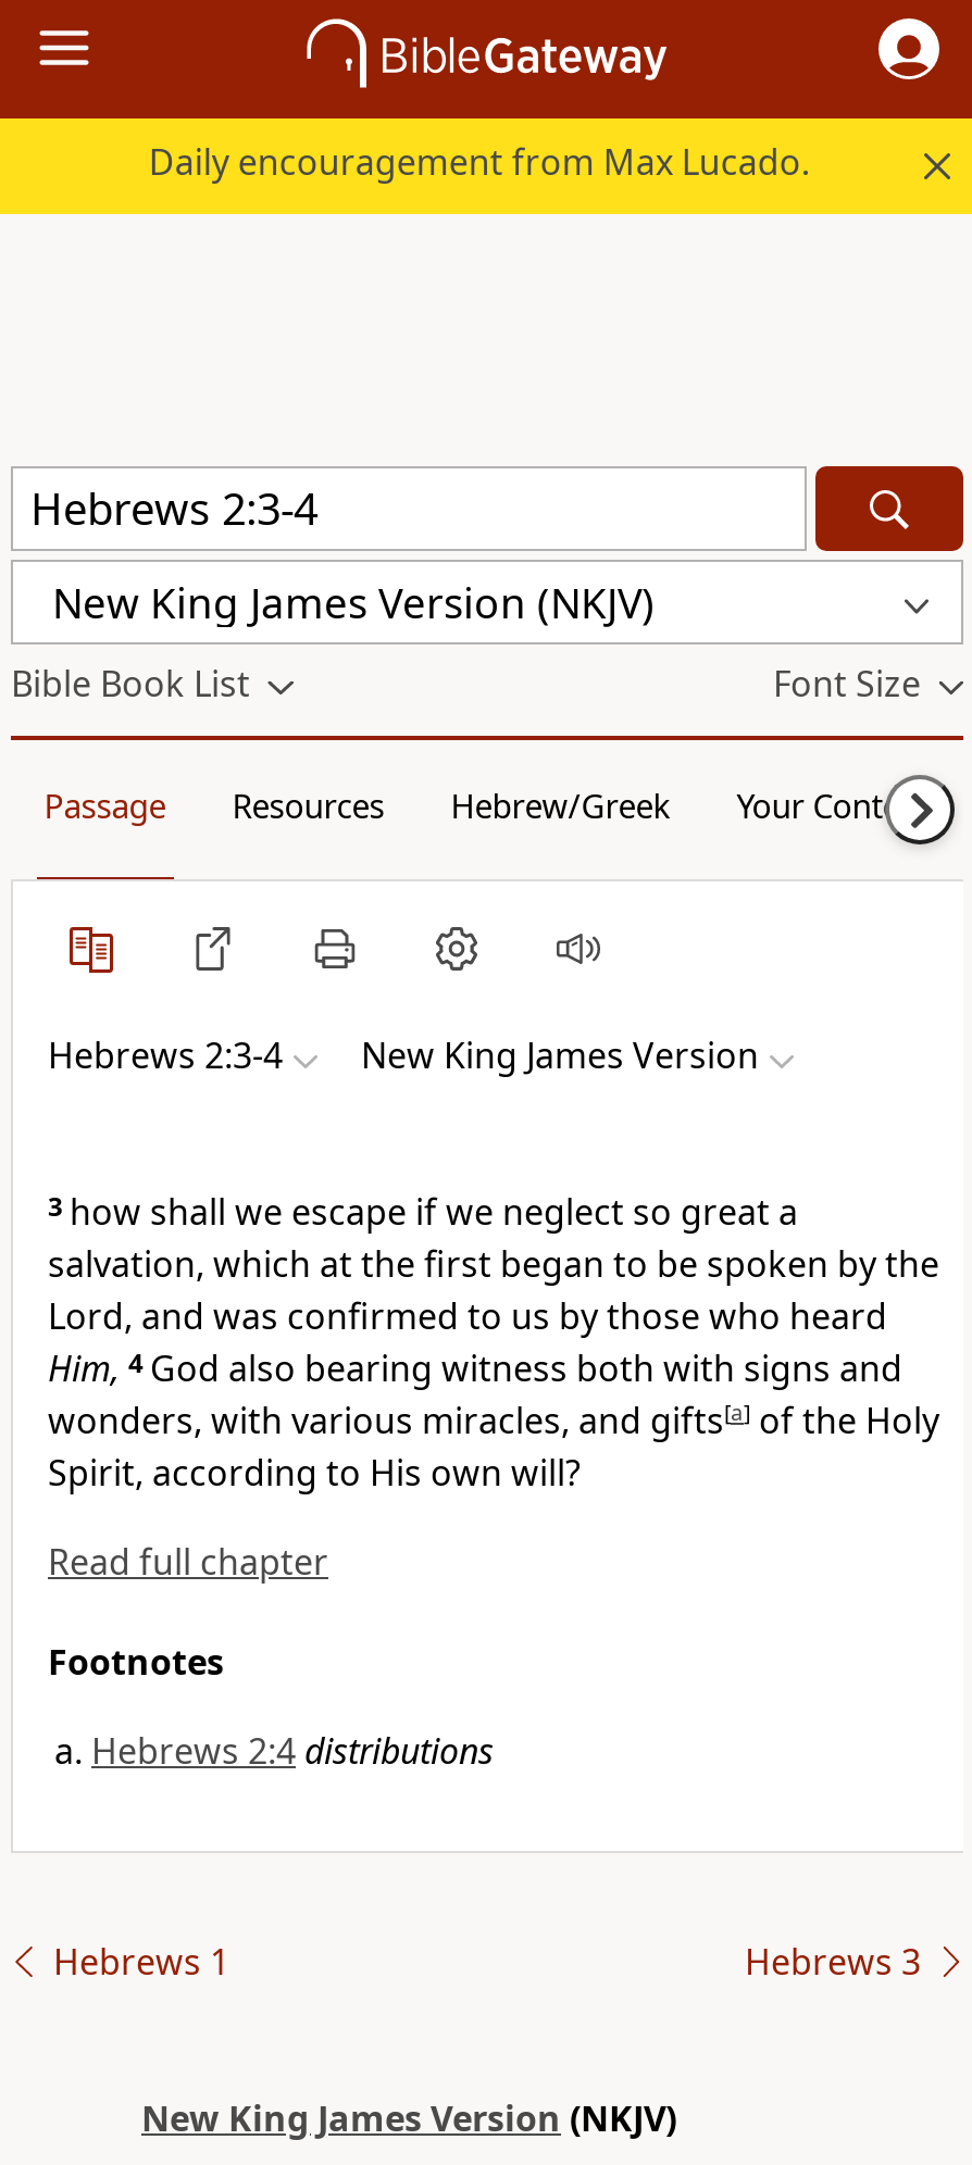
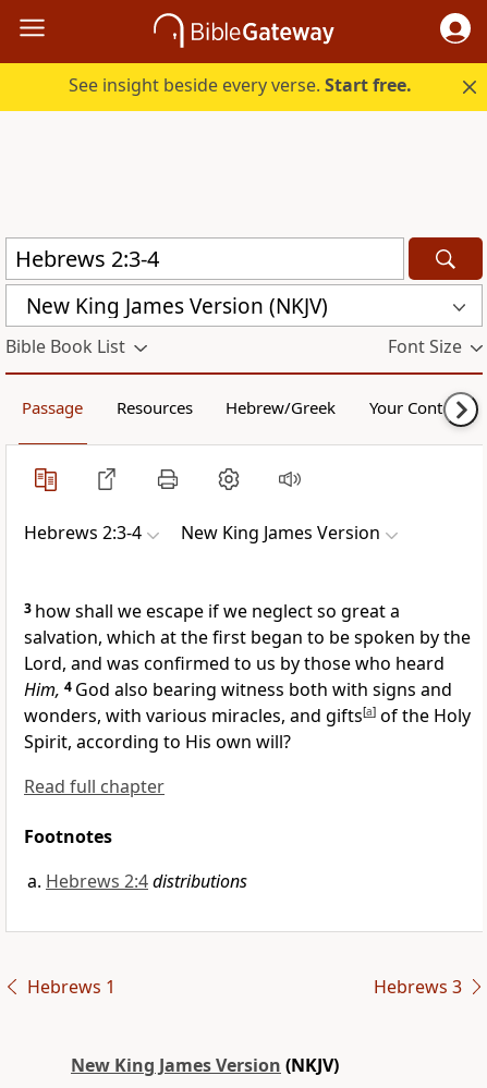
- Daily encouragement from Max Lucado.
+ See insight beside every verse. Start free.
